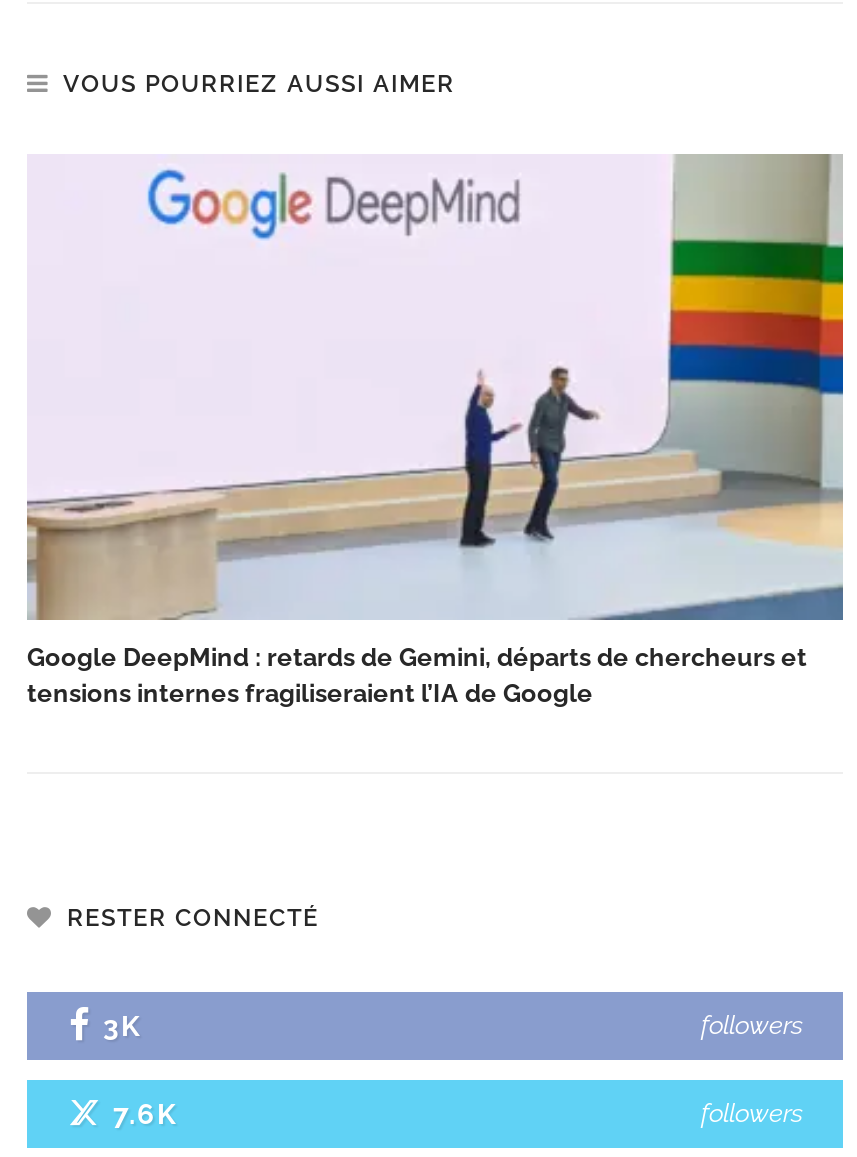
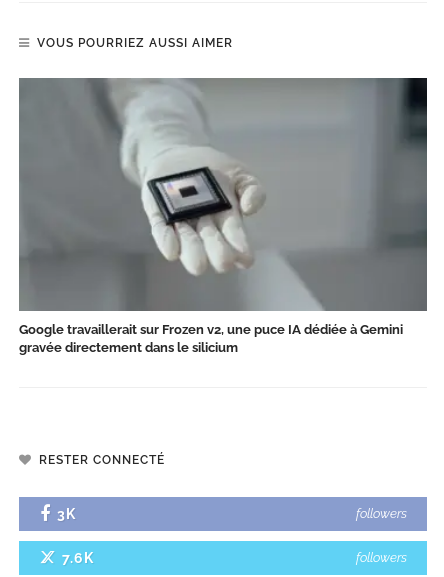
- [image]
- Google DeepMind : retards de Gemini, départs de chercheurs et
- tensions internes fragiliseraient l’IA de Google
+ [image]
+ Google travaillerait sur Frozen v2, une puce IA dédiée à Gemini
+ gravée directement dans le silicium
